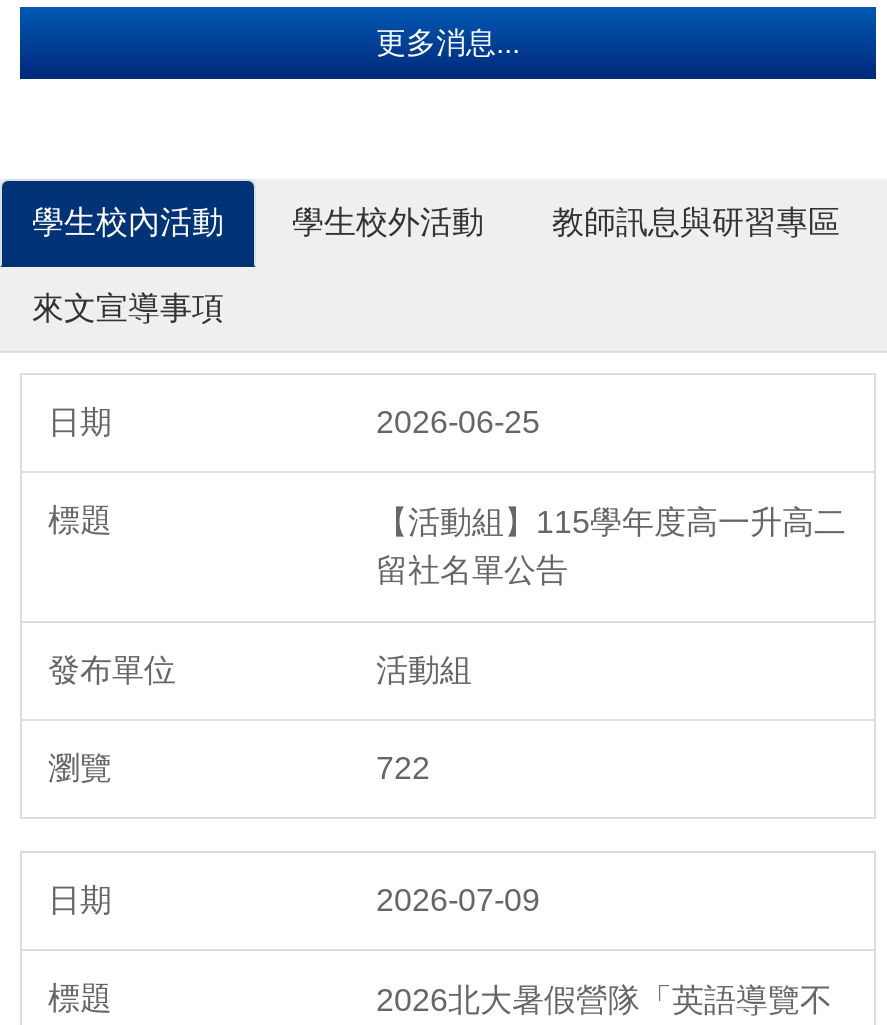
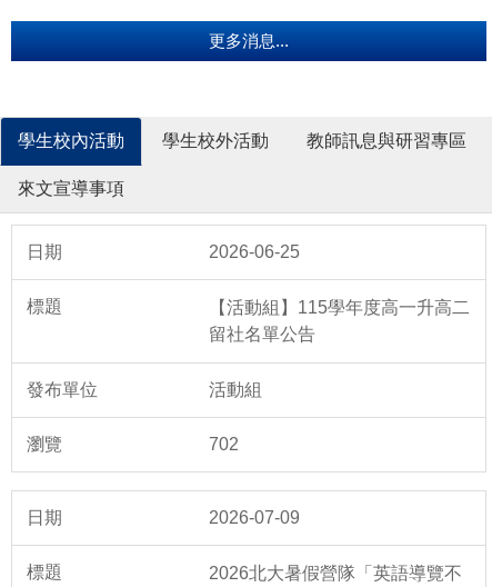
- 722
+ 702
